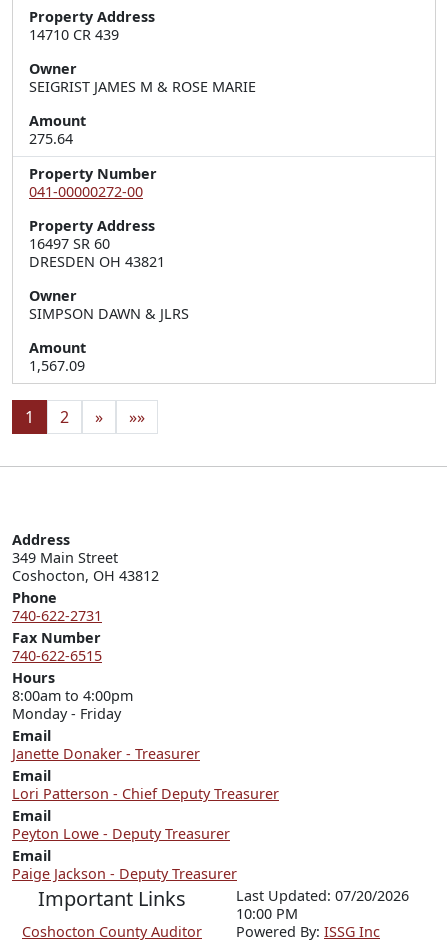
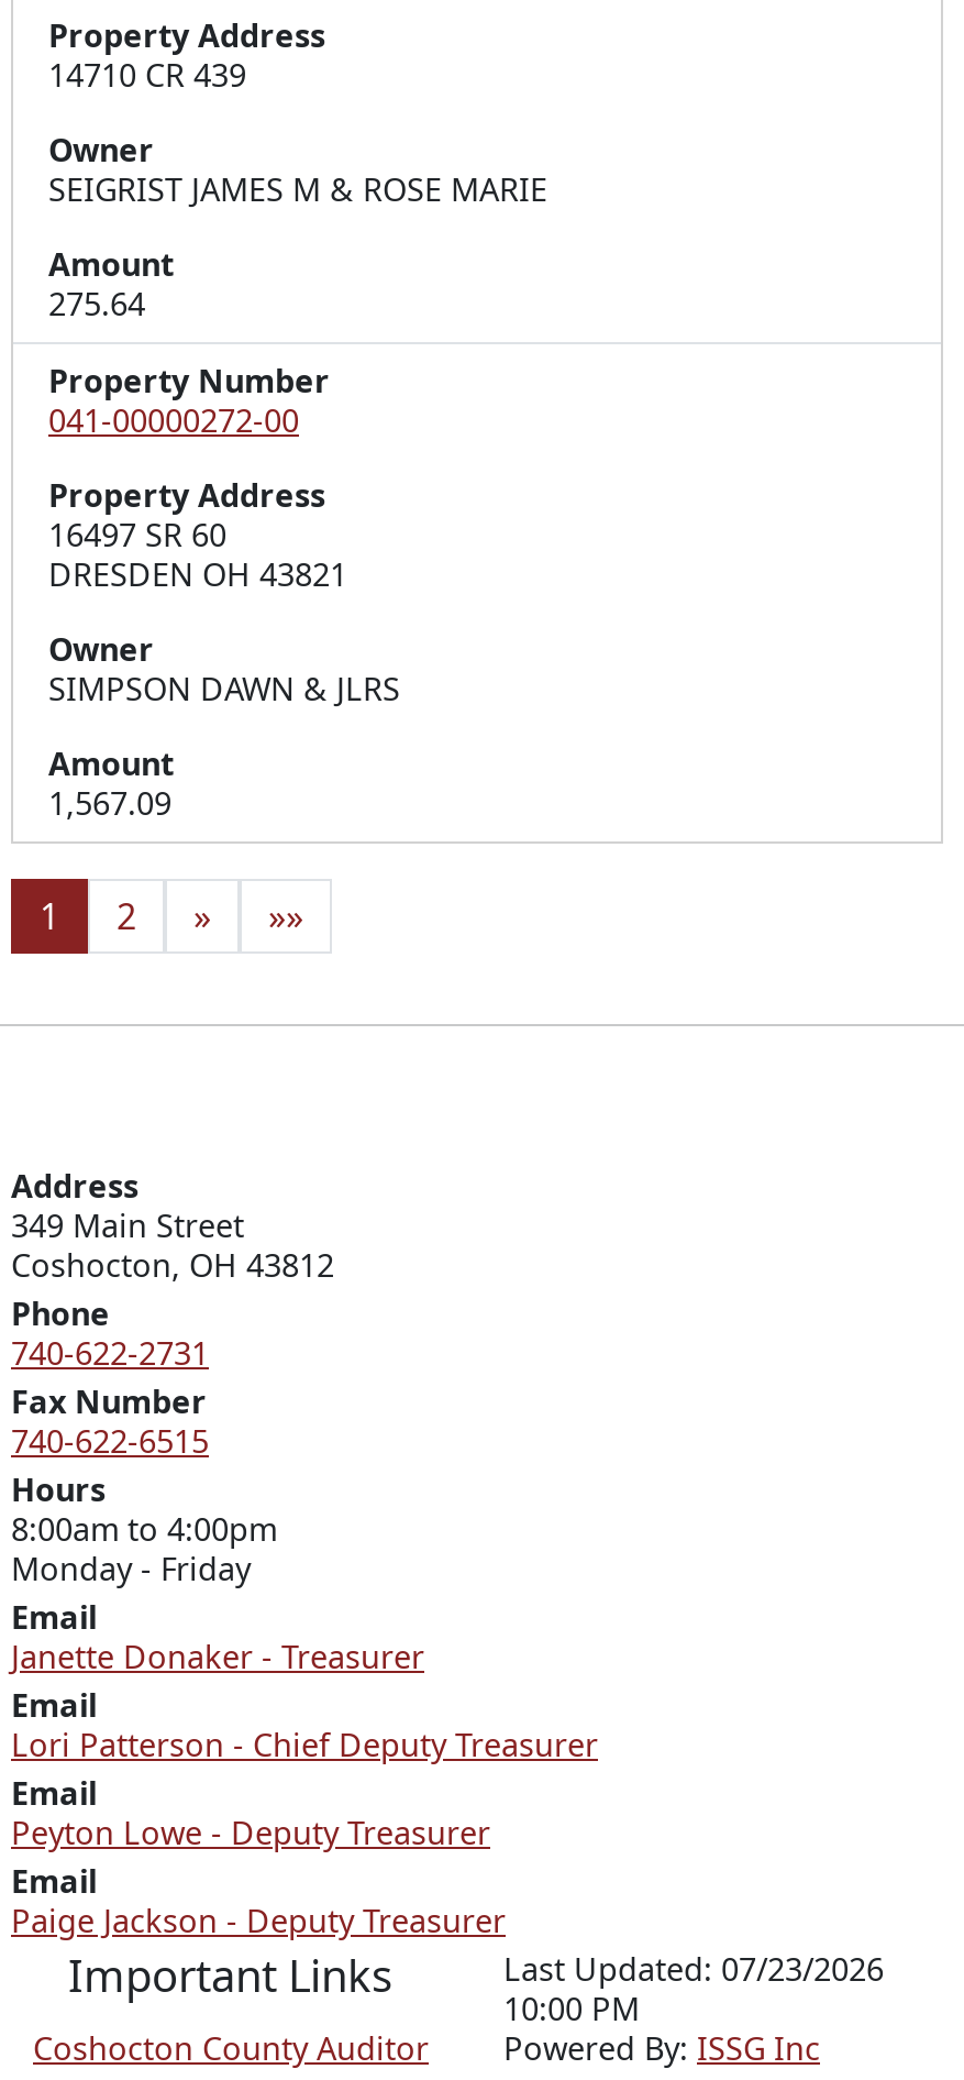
- Last Updated: 07/20/2026
+ Last Updated: 07/23/2026
